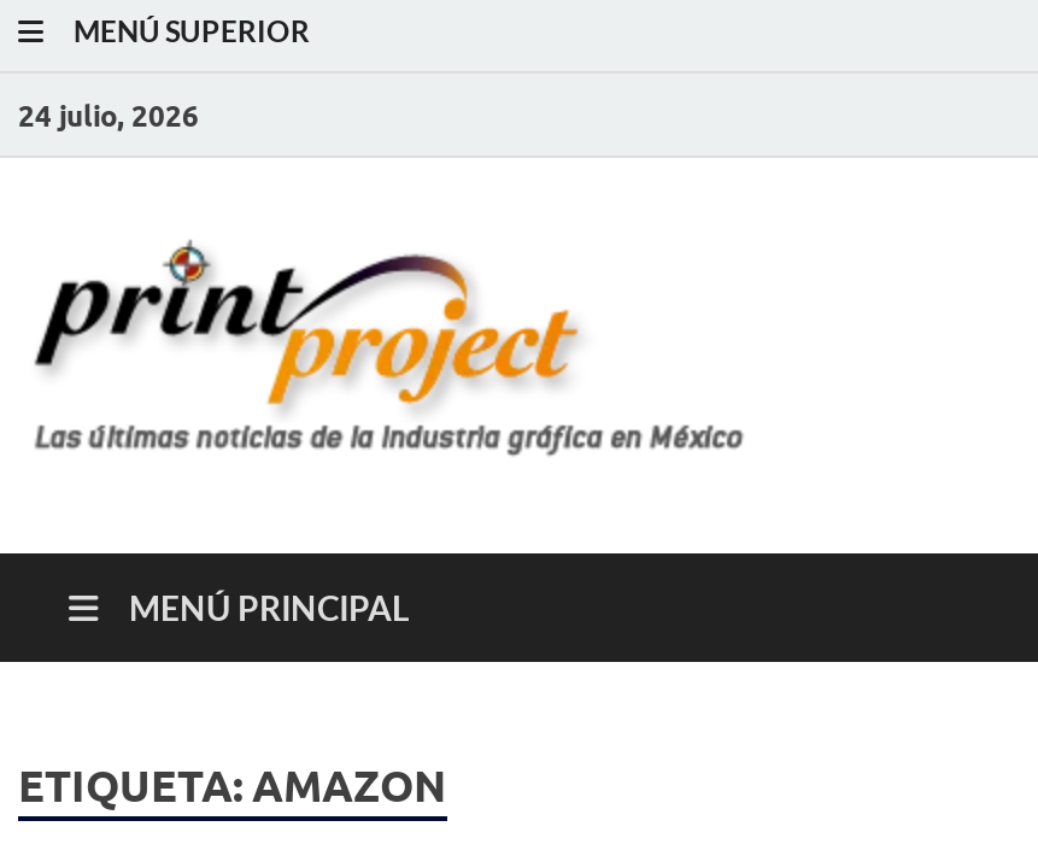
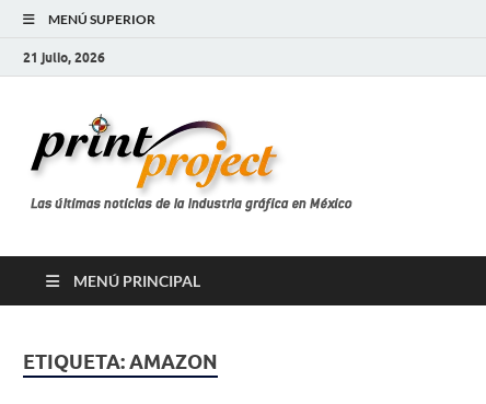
- 24 julio, 2026
+ 21 julio, 2026
